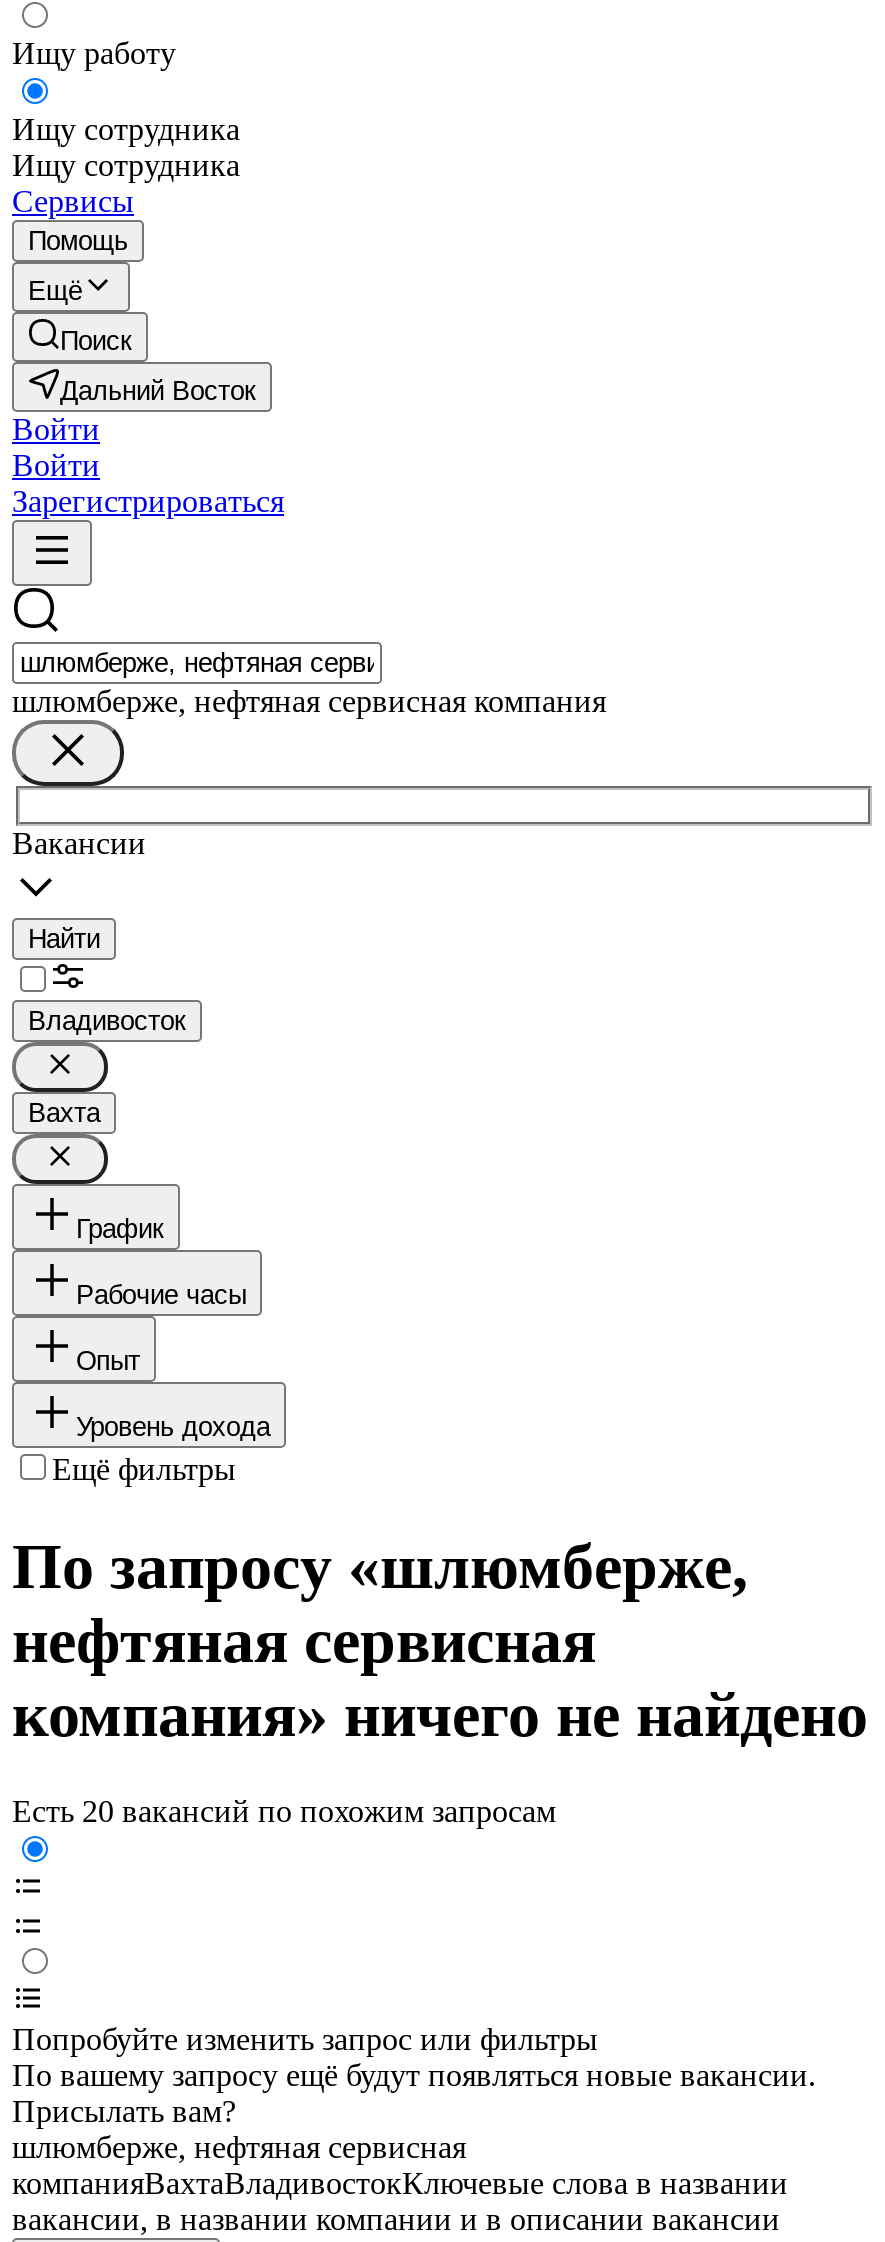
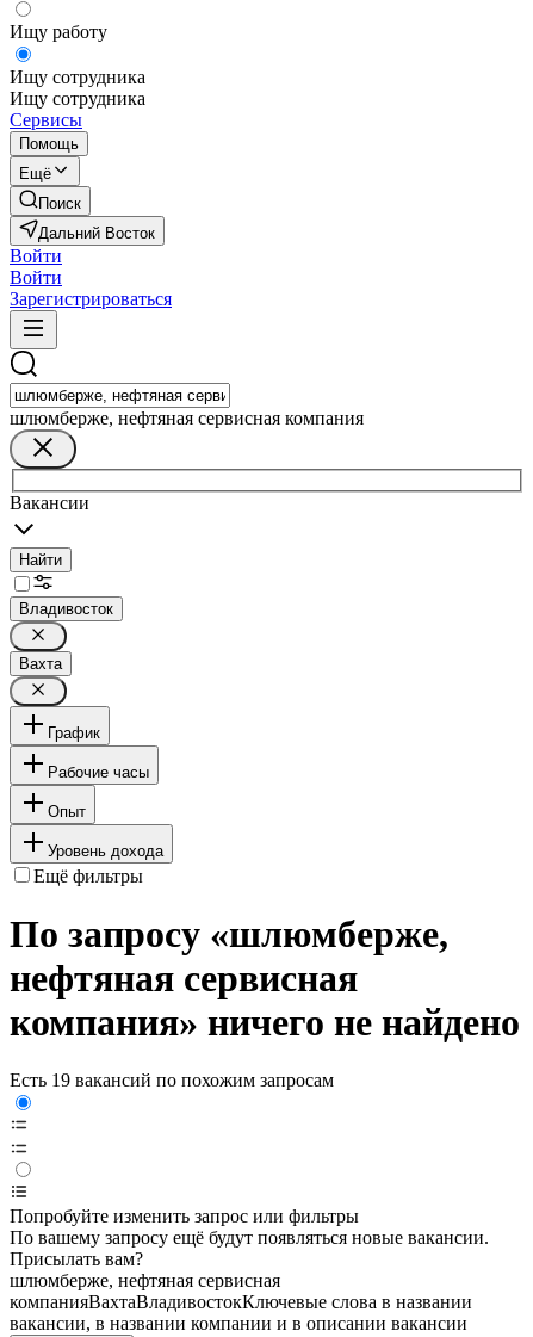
- Есть 20 вакансий по похожим запросам
+ Есть 19 вакансий по похожим запросам
